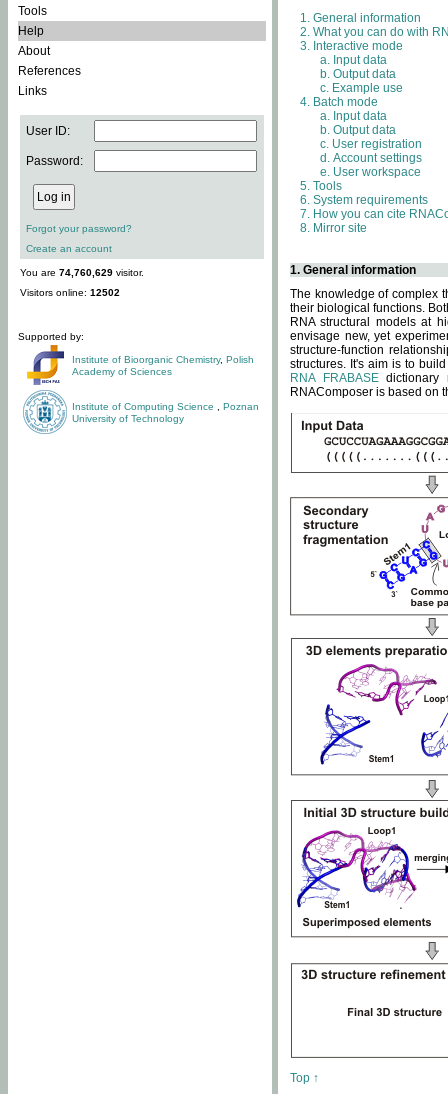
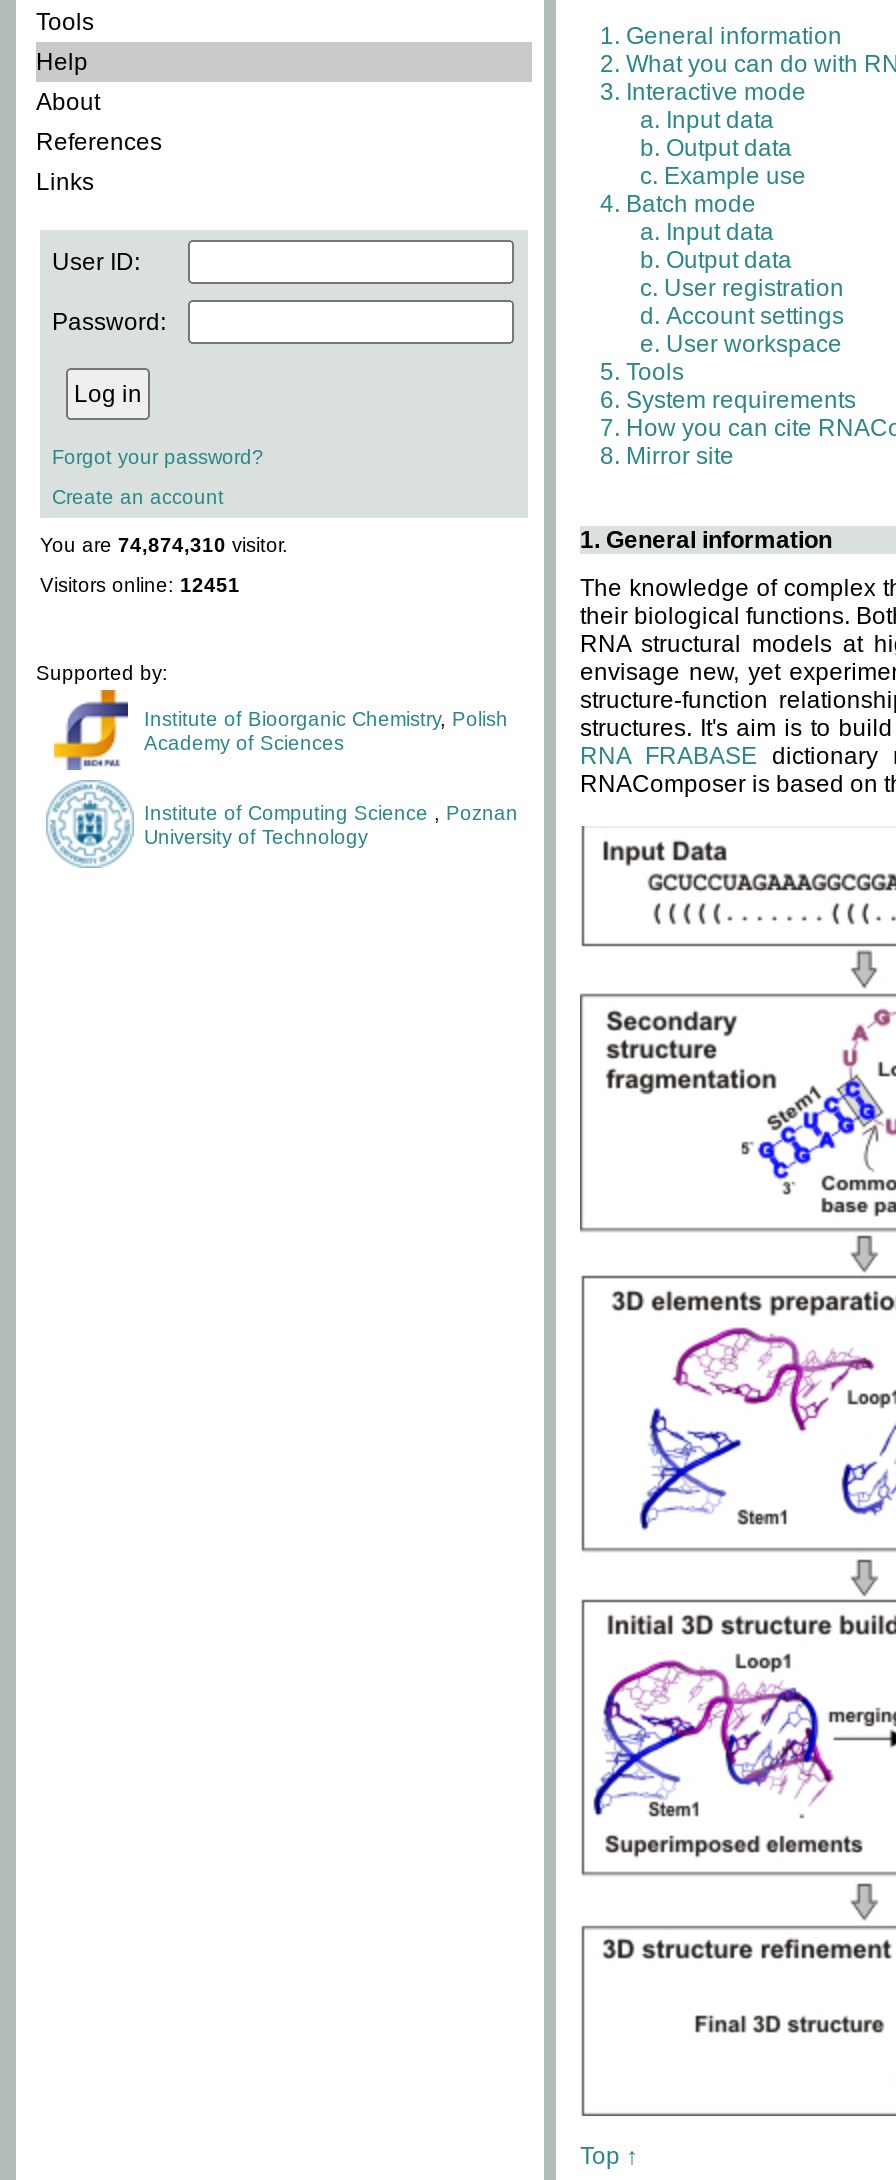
- You are 74,760,629 visitor.
+ You are 74,874,310 visitor.

- Visitors online: 12502
+ Visitors online: 12451
